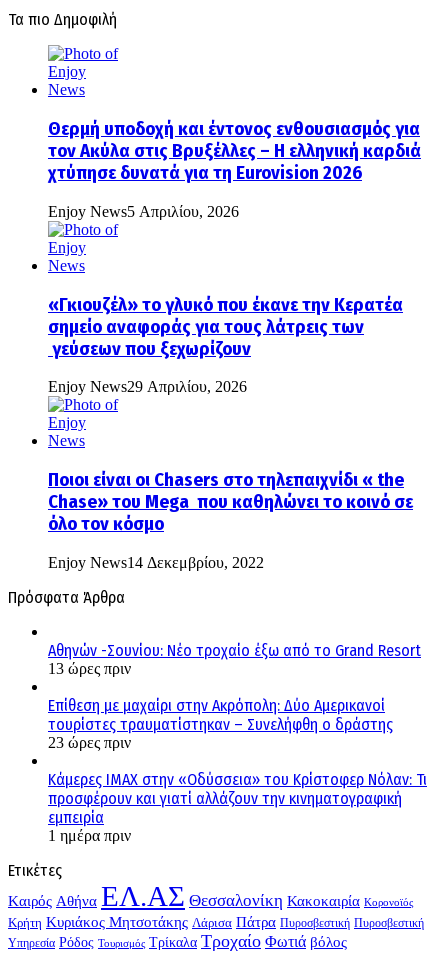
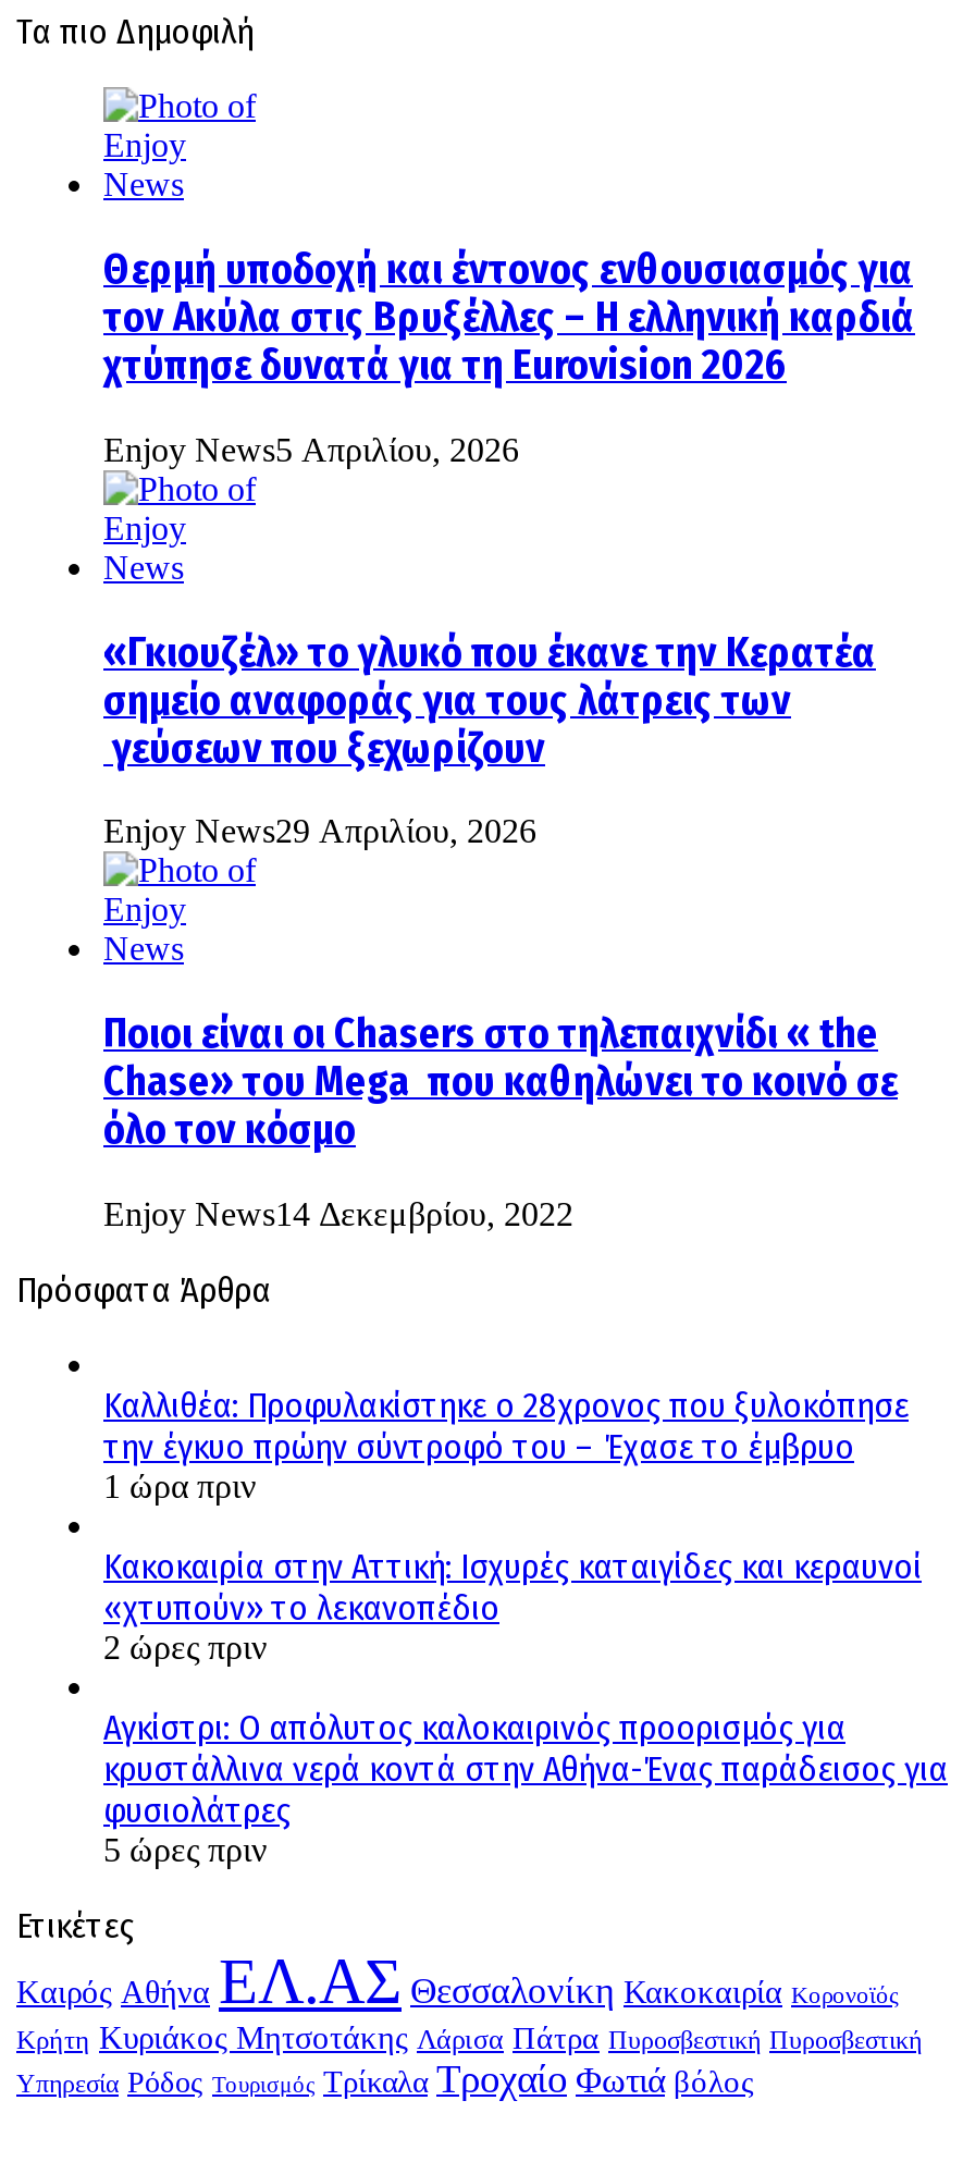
- Αθηνών -Σουνίου: Νέο τροχαίο έξω από το Grand Resort
- 13 ώρες πριν
+ Καλλιθέα: Προφυλακίστηκε ο 28χρονος που ξυλοκόπησε
+ την έγκυο πρώην σύντροφό του – Έχασε το έμβρυο
+ 1 ώρα πριν

- Επίθεση με μαχαίρι στην Ακρόπολη: Δύο Αμερικανοί
- τουρίστες τραυματίστηκαν – Συνελήφθη ο δράστης
- 23 ώρες πριν
+ Κακοκαιρία στην Αττική: Ισχυρές καταιγίδες και κεραυνοί
+ «χτυπούν» το λεκανοπέδιο
+ 2 ώρες πριν

- Κάμερες IMAX στην «Οδύσσεια» του Κρίστοφερ Νόλαν: Τι
- προσφέρουν και γιατί αλλάζουν την κινηματογραφική
- εμπειρία
- 1 ημέρα πριν
+ Αγκίστρι: Ο απόλυτος καλοκαιρινός προορισμός για
+ κρυστάλλινα νερά κοντά στην Αθήνα-Ένας παράδεισος για
+ φυσιολάτρες
+ 5 ώρες πριν
